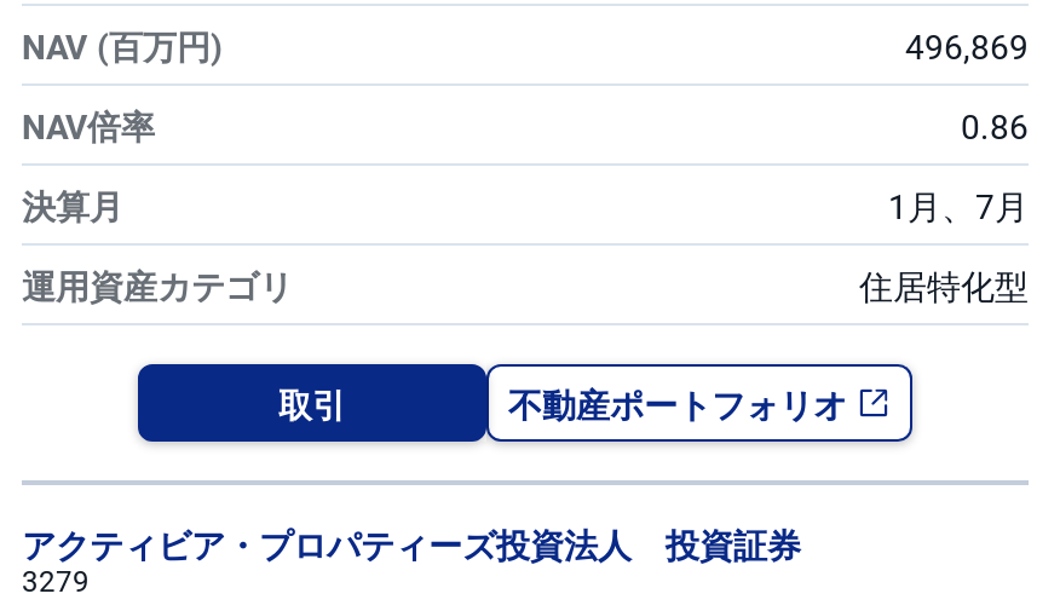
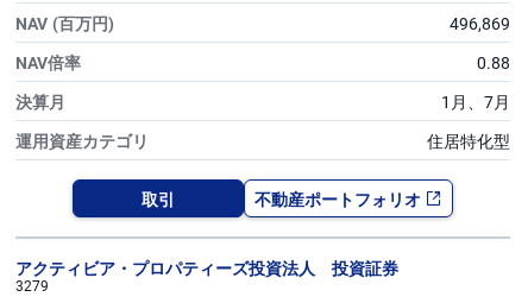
- 0.86
+ 0.88
